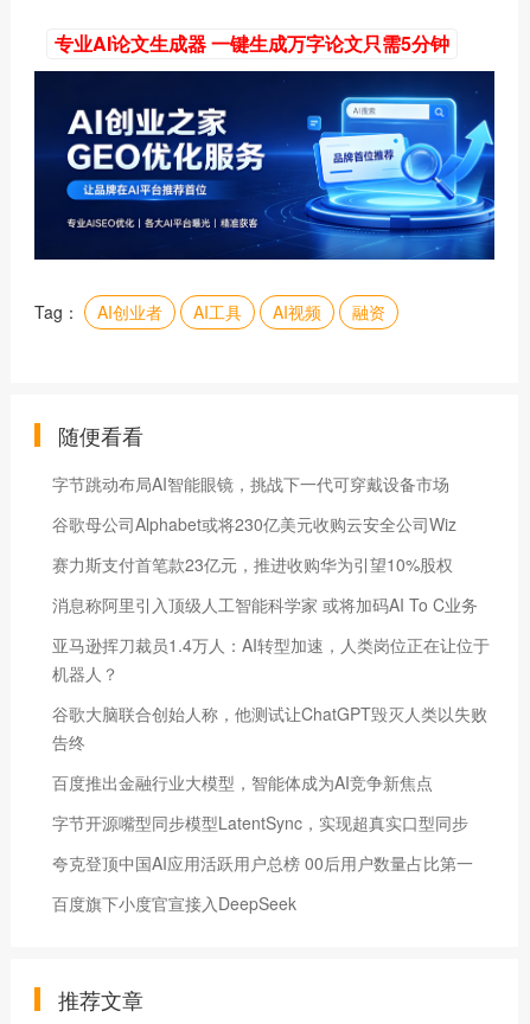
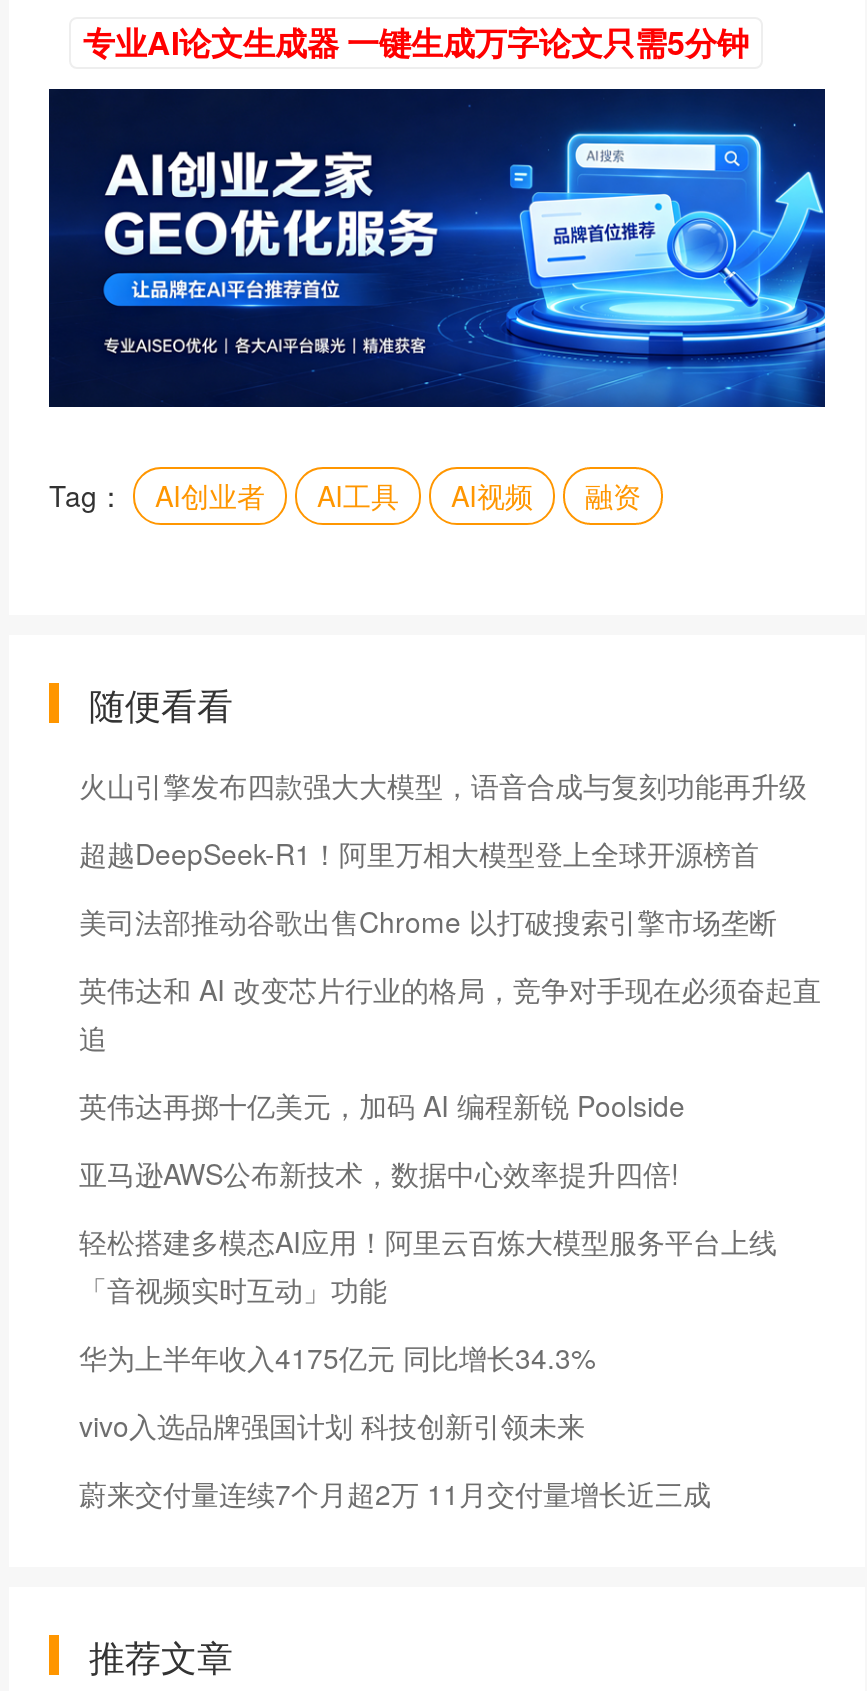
- 字节跳动布局AI智能眼镜，挑战下一代可穿戴设备市场
+ 火山引擎发布四款强大大模型，语音合成与复刻功能再升级

- 谷歌母公司Alphabet或将230亿美元收购云安全公司Wiz
+ 超越DeepSeek-R1！阿里万相大模型登上全球开源榜首

- 赛力斯支付首笔款23亿元，推进收购华为引望10%股权
+ 美司法部推动谷歌出售Chrome 以打破搜索引擎市场垄断

- 消息称阿里引入顶级人工智能科学家 或将加码AI To C业务
+ 英伟达和 AI 改变芯片行业的格局，竞争对手现在必须奋起直
+ 追

- 亚马逊挥刀裁员1.4万人：AI转型加速，人类岗位正在让位于
- 机器人？
+ 英伟达再掷十亿美元，加码 AI 编程新锐 Poolside

- 谷歌大脑联合创始人称，他测试让ChatGPT毁灭人类以失败
- 告终
+ 亚马逊AWS公布新技术，数据中心效率提升四倍!

- 百度推出金融行业大模型，智能体成为AI竞争新焦点
+ 轻松搭建多模态AI应用！阿里云百炼大模型服务平台上线
+ 「音视频实时互动」功能

- 字节开源嘴型同步模型LatentSync，实现超真实口型同步
+ 华为上半年收入4175亿元 同比增长34.3%

- 夸克登顶中国AI应用活跃用户总榜 00后用户数量占比第一
+ vivo入选品牌强国计划 科技创新引领未来

- 百度旗下小度官宣接入DeepSeek
+ 蔚来交付量连续7个月超2万 11月交付量增长近三成
